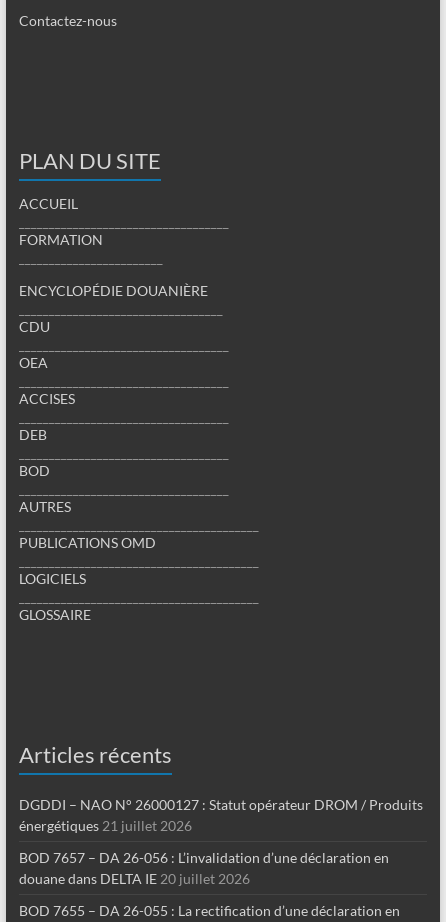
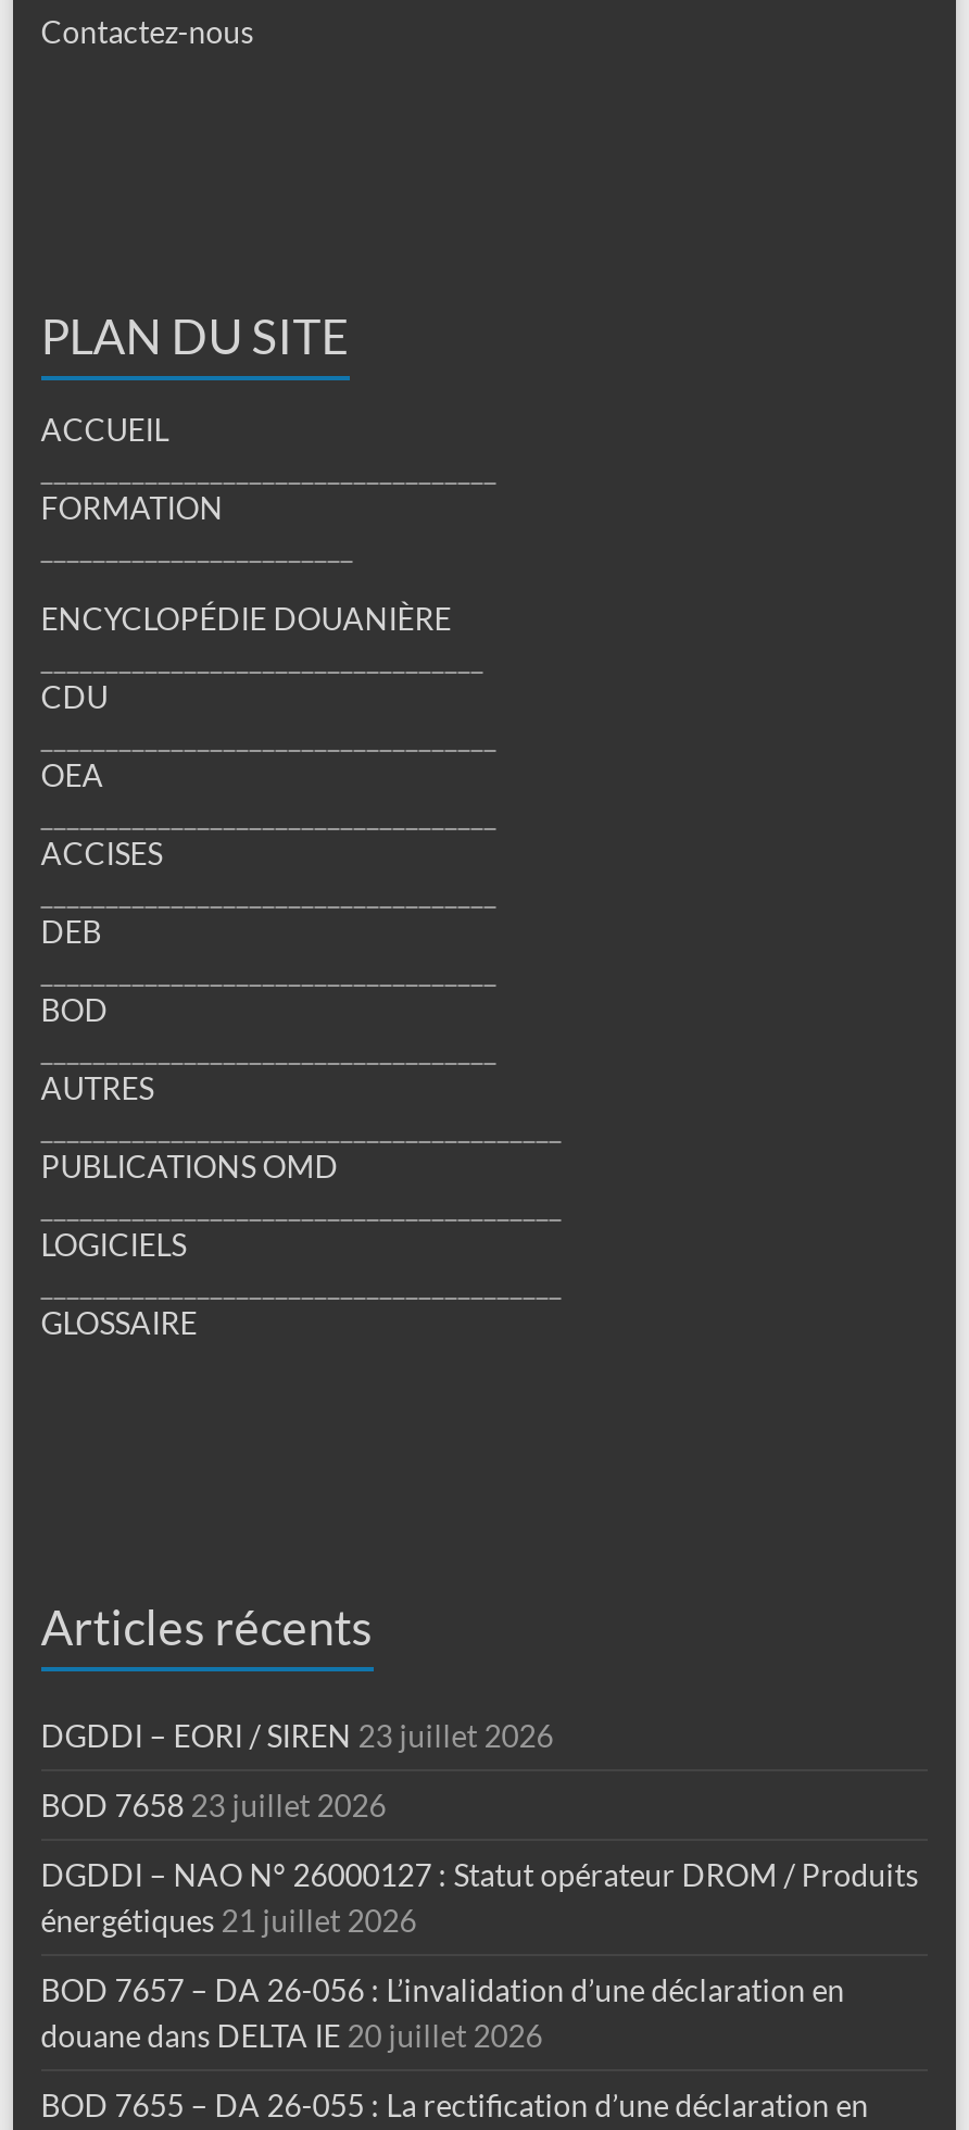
+ DGDDI – EORI / SIREN 23 juillet 2026
+ BOD 7658 23 juillet 2026
